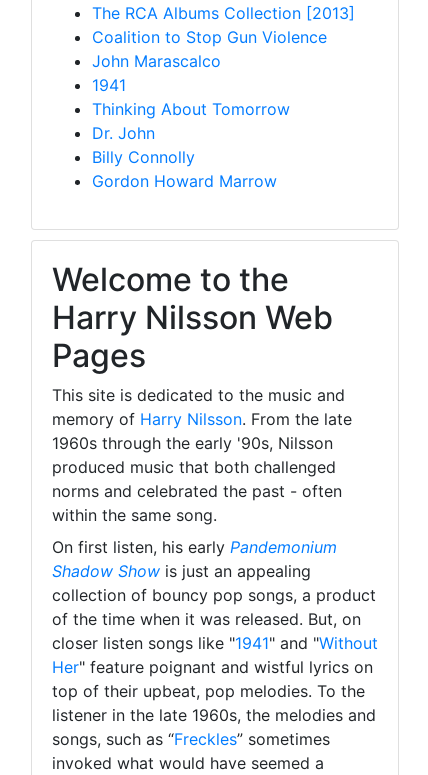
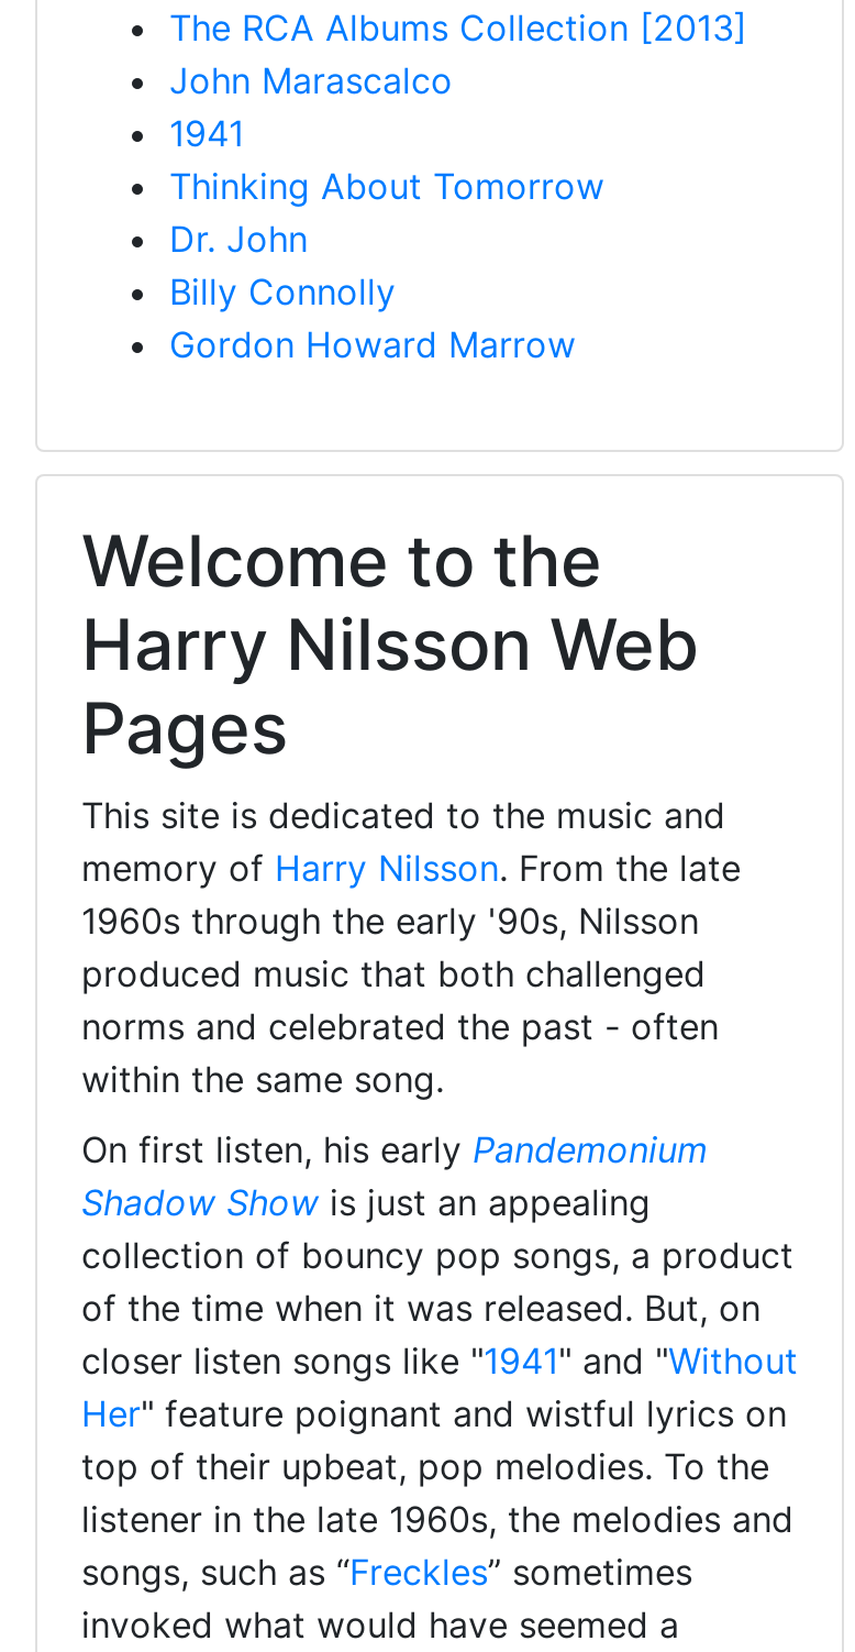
- Coalition to Stop Gun Violence
